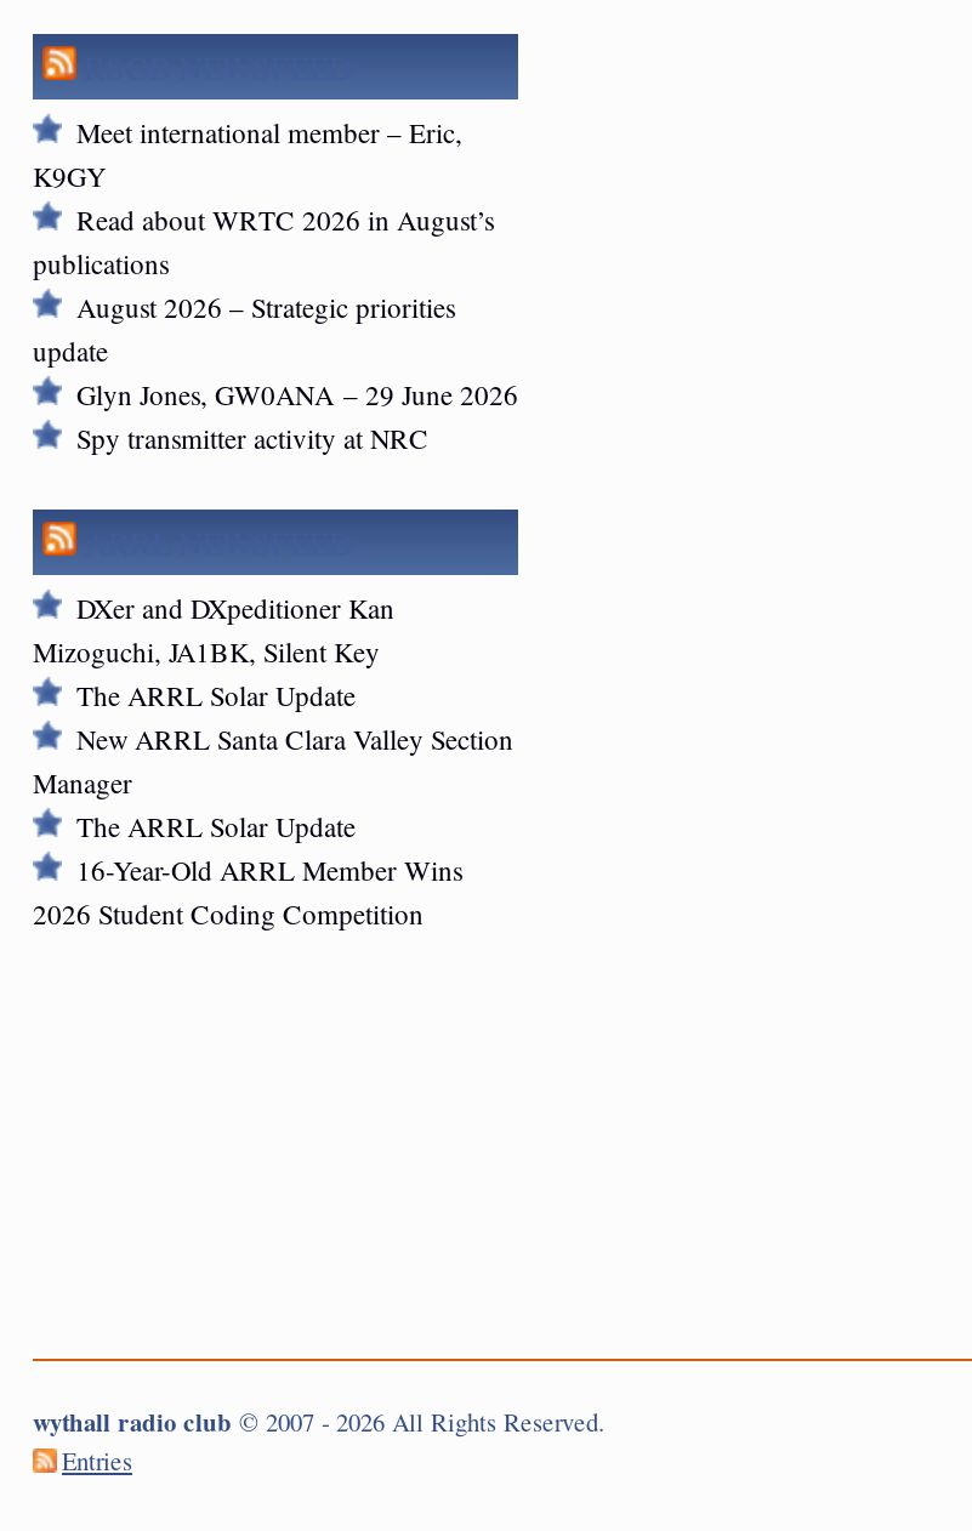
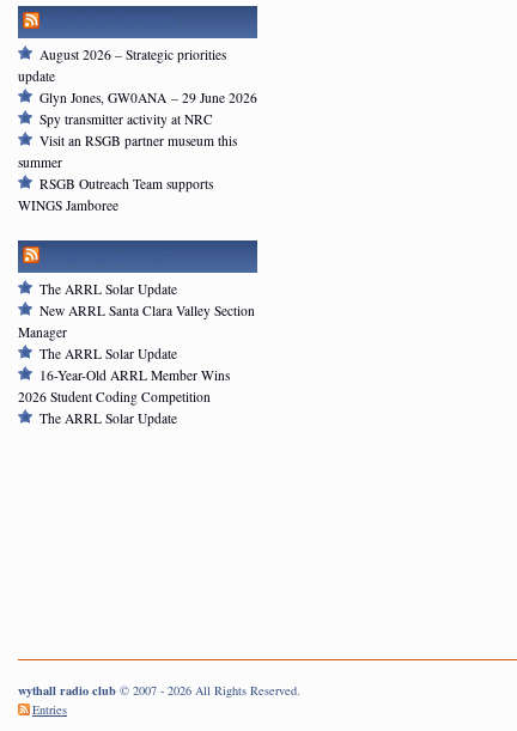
- Meet international member – Eric,
- K9GY
- Read about WRTC 2026 in August’s
- publications

moved up: August 2026 – Strategic priorities | update | Glyn Jones, GW0ANA – 29 June 2026 | Spy transmitter activity at NRC

+ Visit an RSGB partner museum this
+ summer
+ RSGB Outreach Team supports
+ WINGS Jamboree

- DXer and DXpeditioner Kan
- Mizoguchi, JA1BK, Silent Key

moved up: The ARRL Solar Update | New ARRL Santa Clara Valley Section | Manager | The ARRL Solar Update | 16-Year-Old ARRL Member Wins | 2026 Student Coding Competition

+ The ARRL Solar Update
